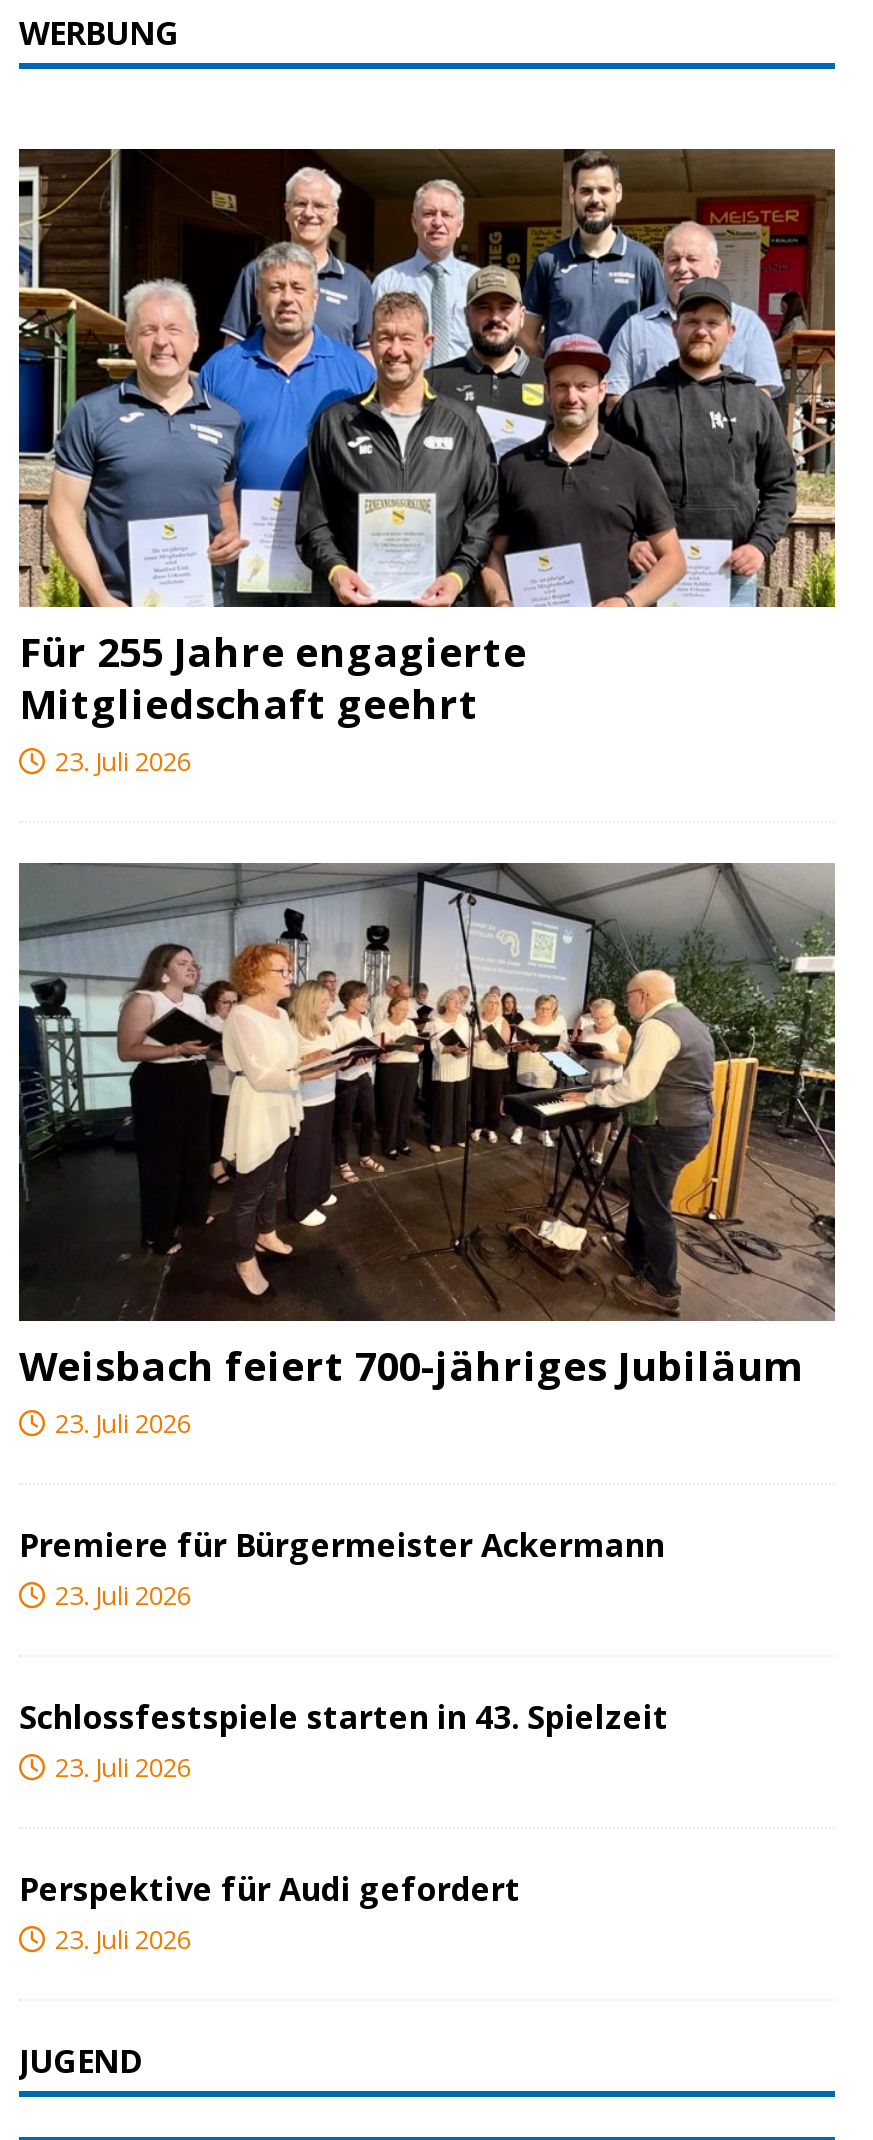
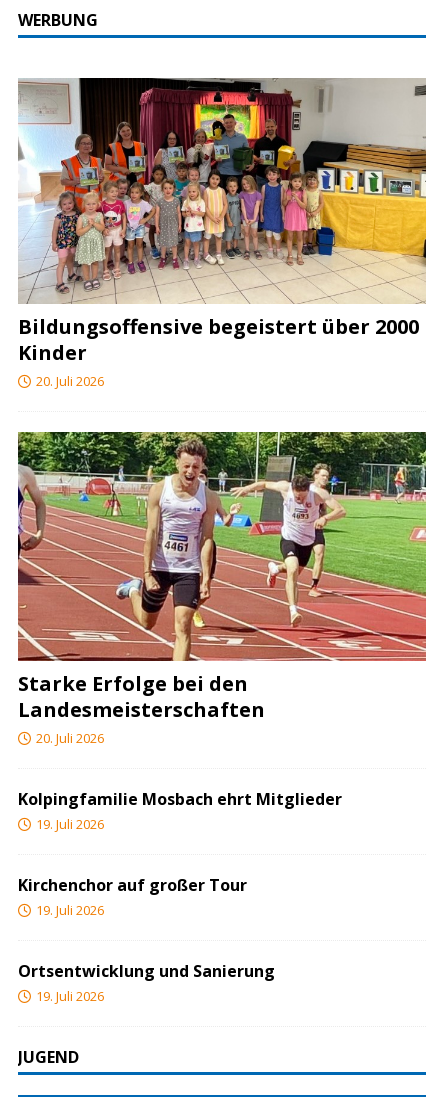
- [image]
- Für 255 Jahre engagierte
- Mitgliedschaft geehrt
- 23. Juli 2026
+ [image]
+ Bildungsoffensive begeistert über 2000
+ Kinder
+ 20. Juli 2026

- [image]
- Weisbach feiert 700-jähriges Jubiläum
- 23. Juli 2026
+ [image]
+ Starke Erfolge bei den
+ Landesmeisterschaften
+ 20. Juli 2026

- Premiere für Bürgermeister Ackermann
- 23. Juli 2026
+ Kolpingfamilie Mosbach ehrt Mitglieder
+ 19. Juli 2026

- Schlossfestspiele starten in 43. Spielzeit
- 23. Juli 2026
+ Kirchenchor auf großer Tour
+ 19. Juli 2026

- Perspektive für Audi gefordert
- 23. Juli 2026
+ Ortsentwicklung und Sanierung
+ 19. Juli 2026
